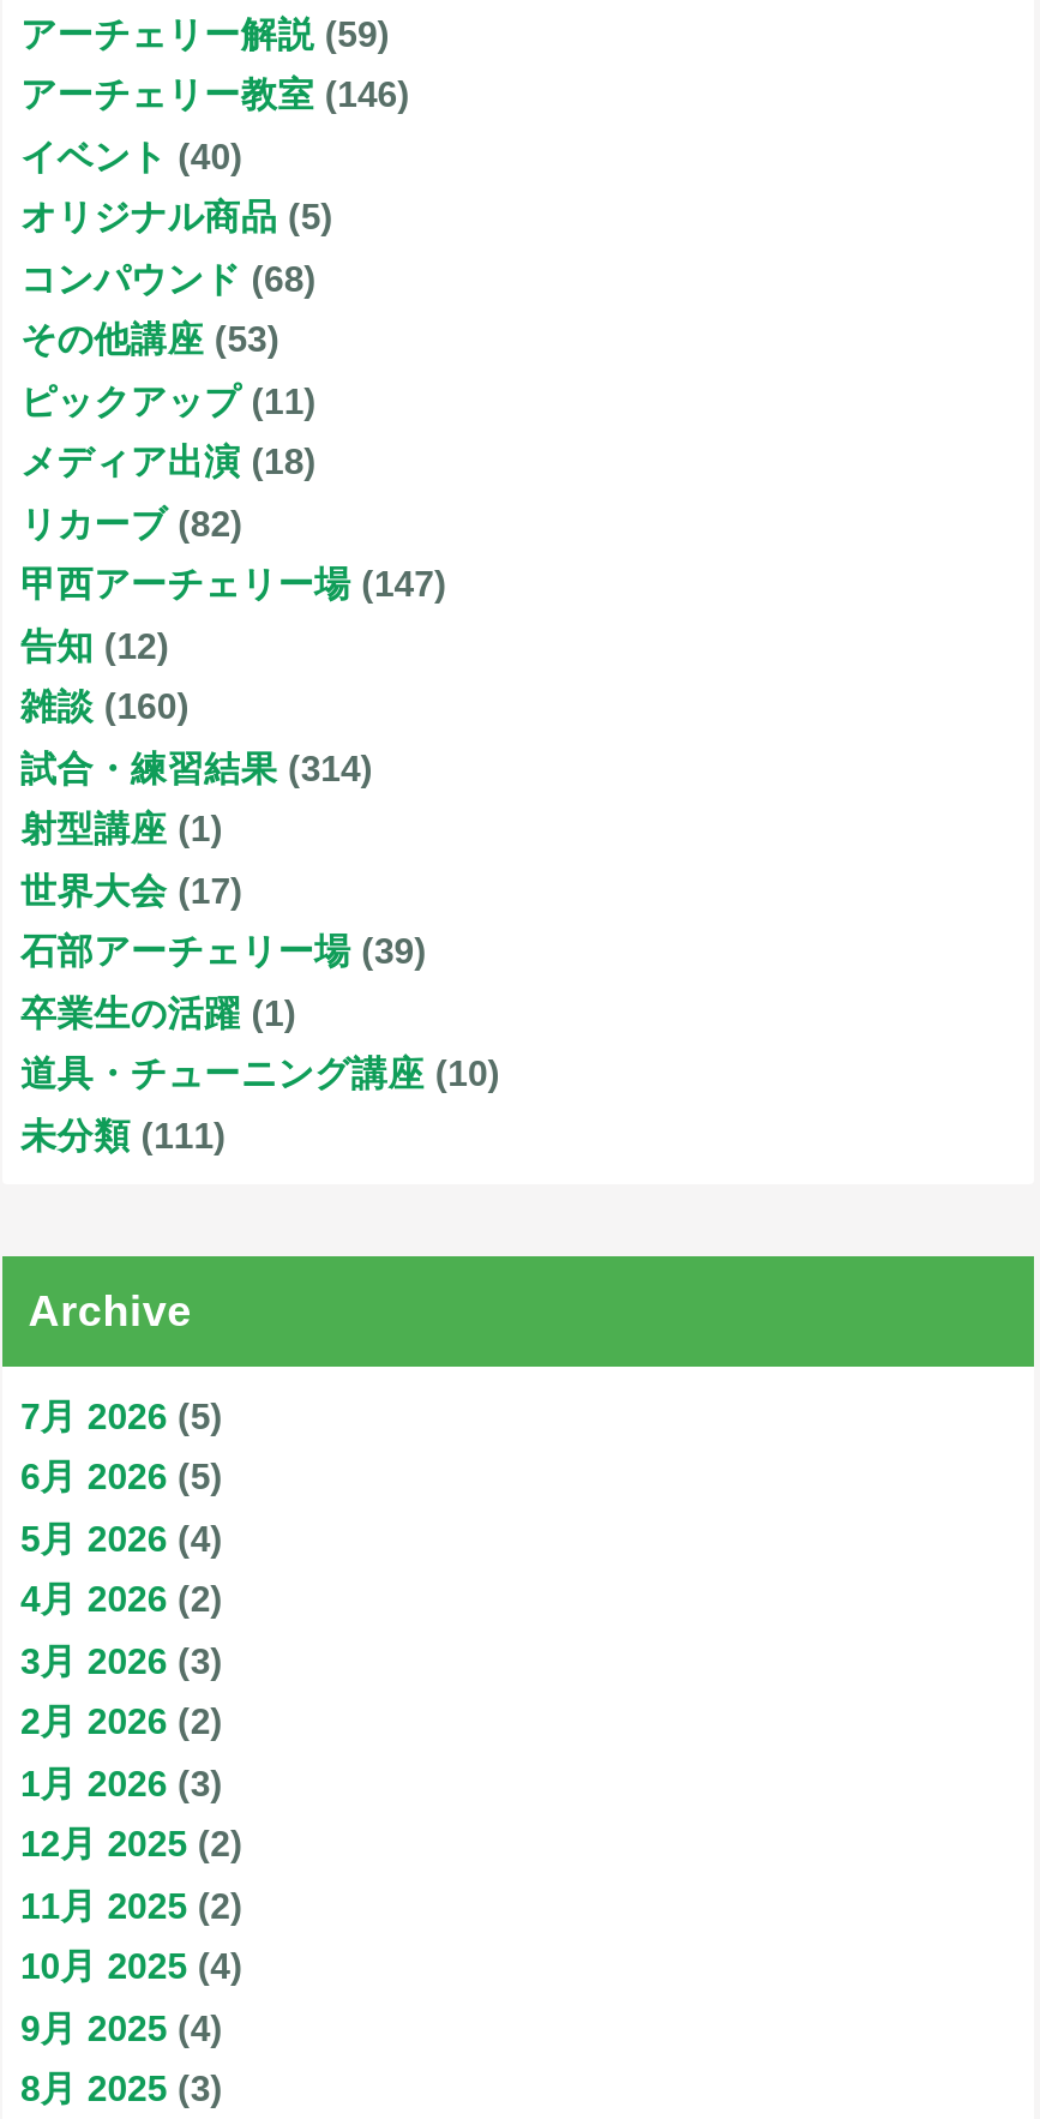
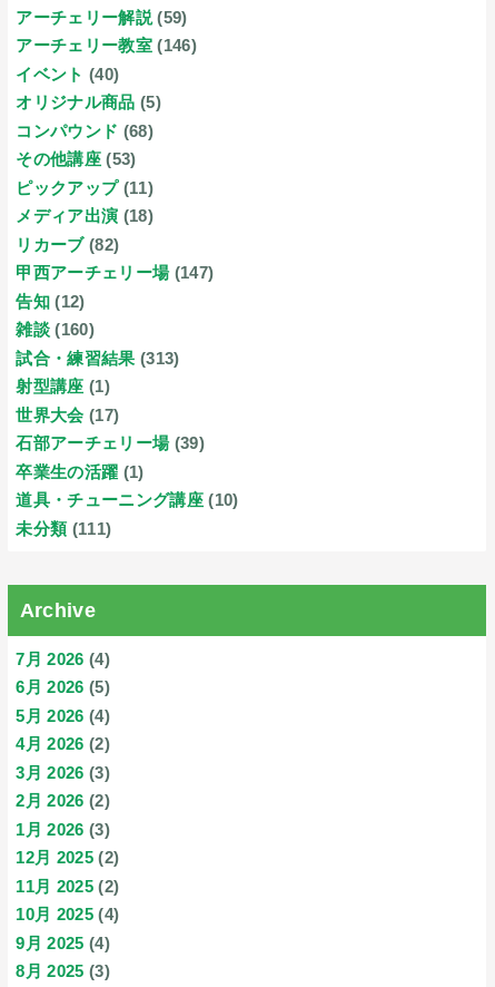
- 試合・練習結果 (314)
+ 試合・練習結果 (313)

- 7月 2026 (5)
+ 7月 2026 (4)
